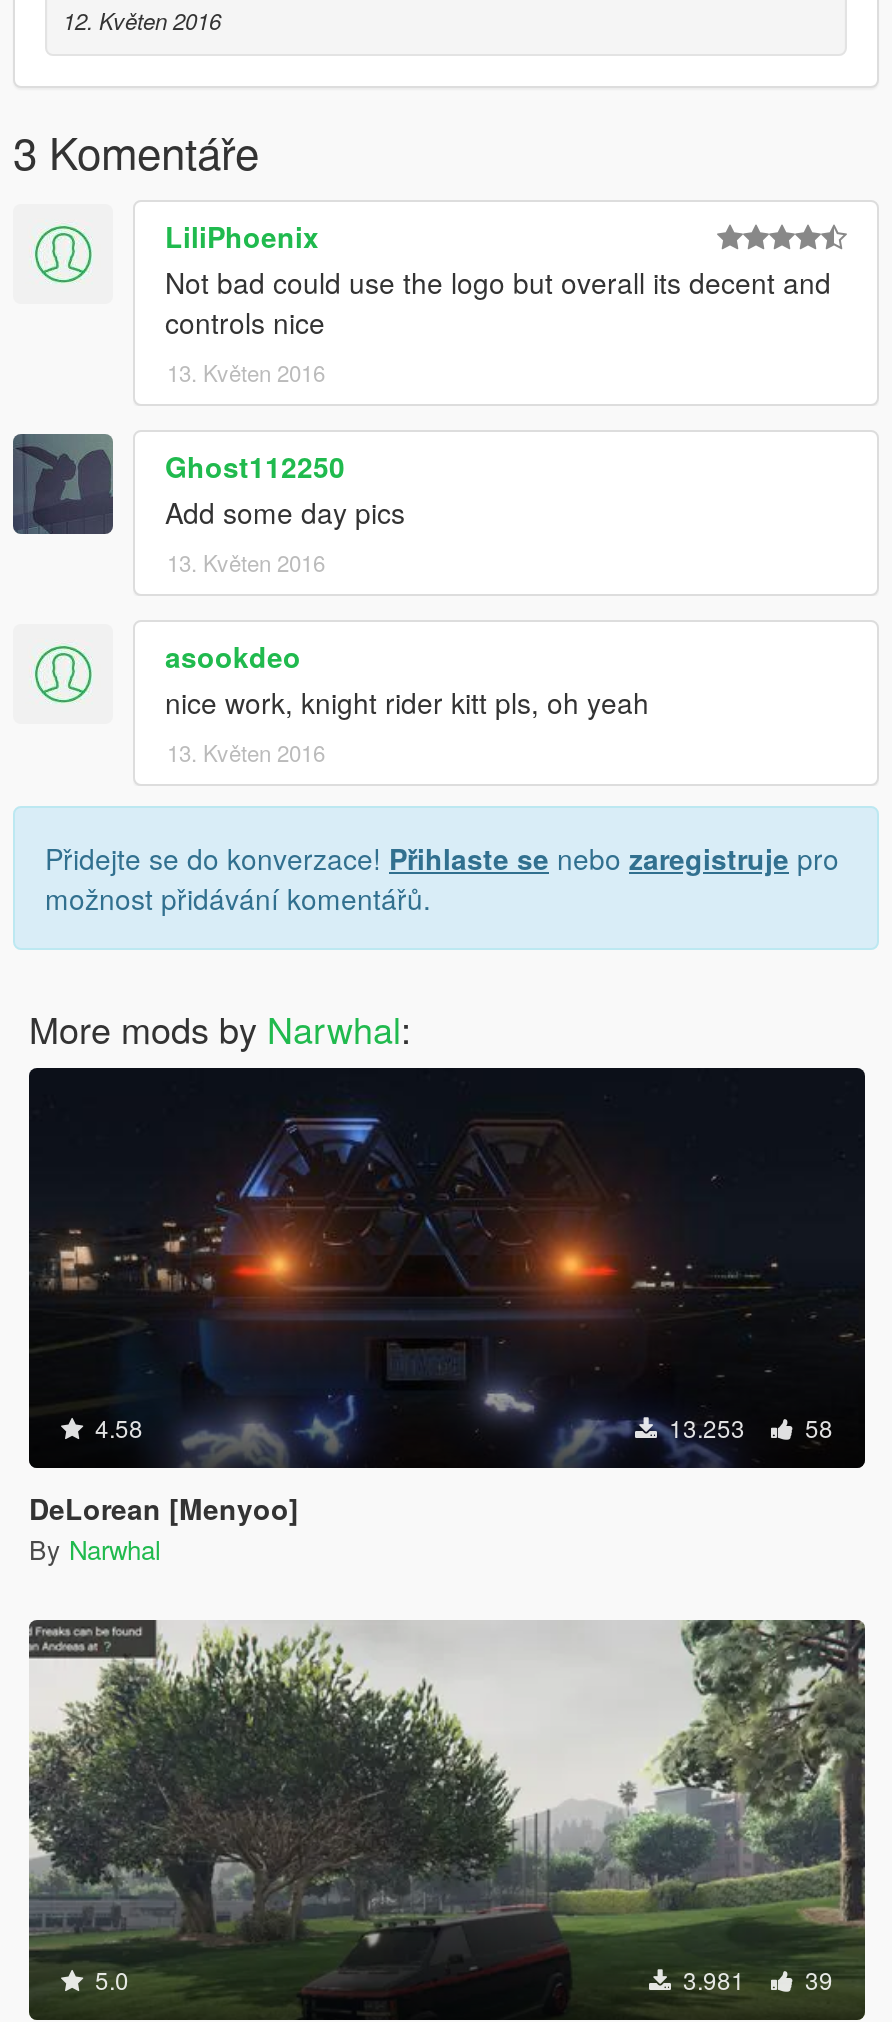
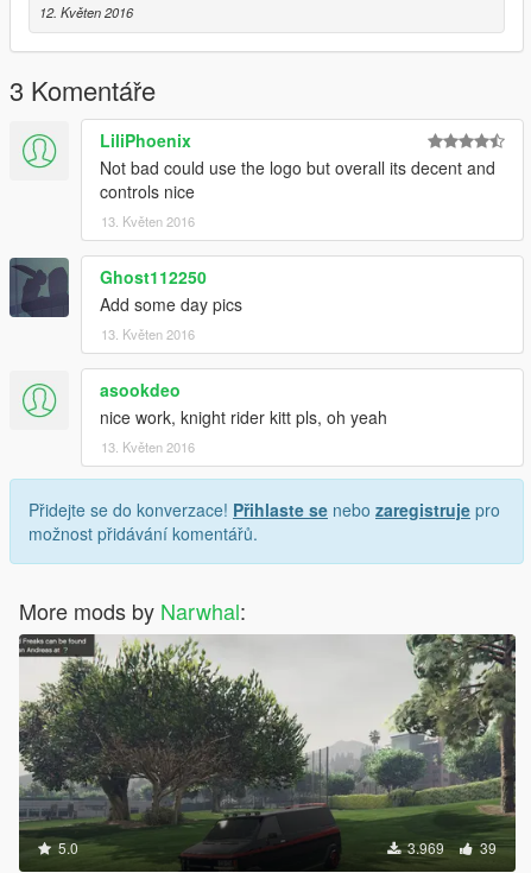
- [image]
- 4.58
- 13.253
- 58
- DeLorean [Menyoo]
- By Narwhal

- 3.981 39
+ 3.969 39
